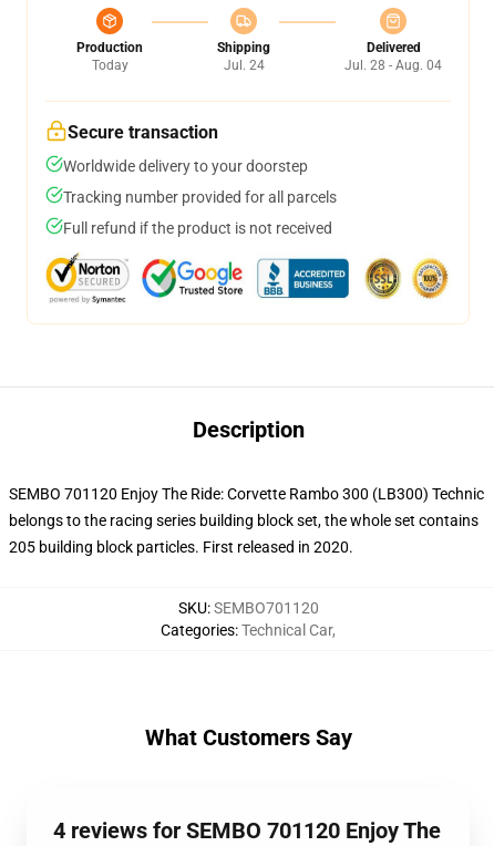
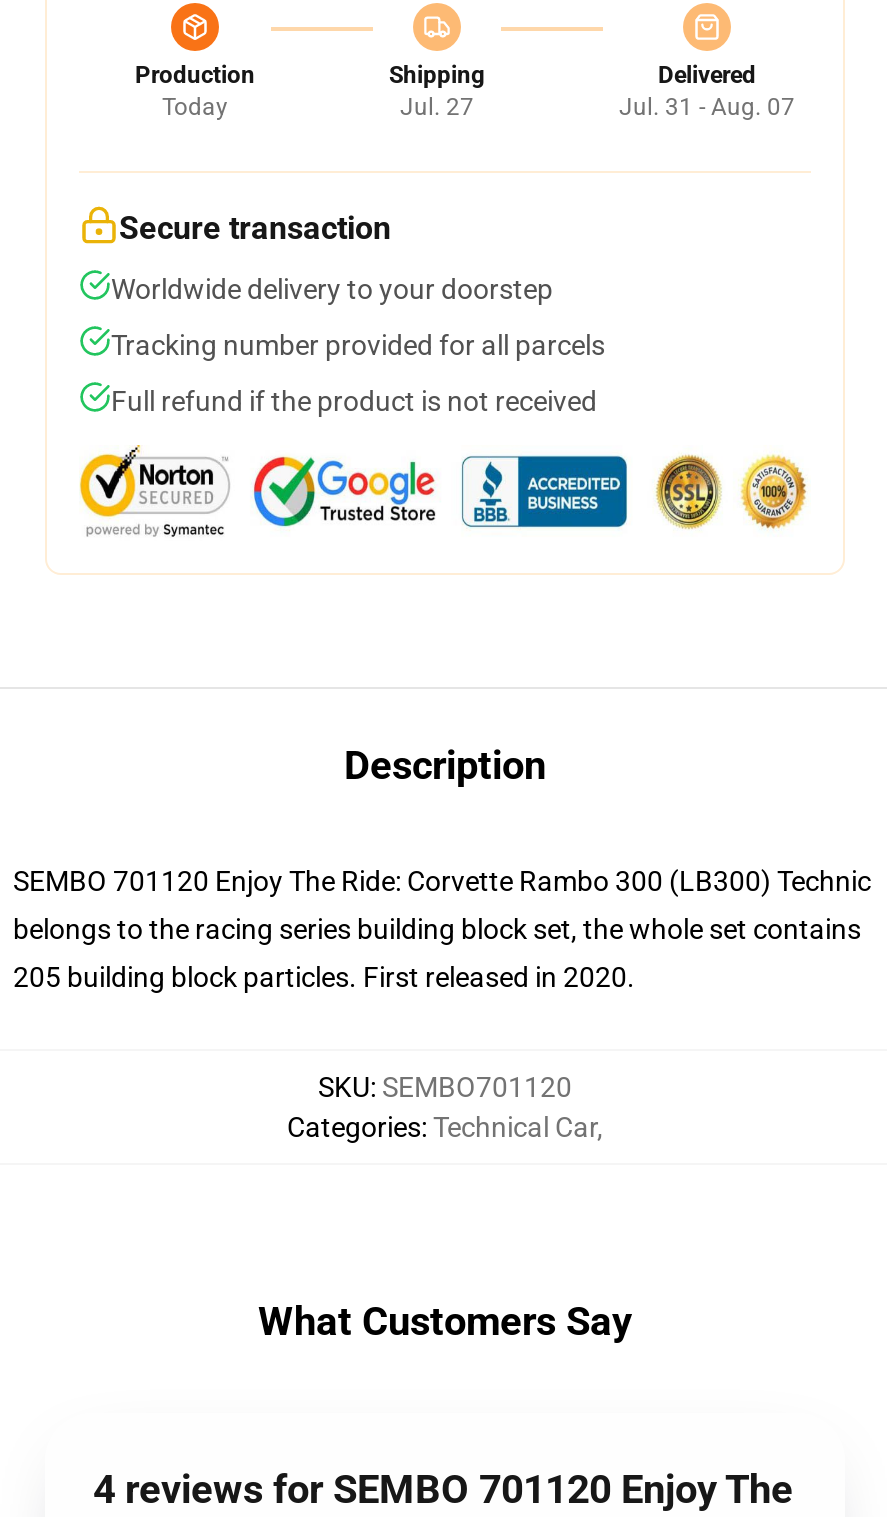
- Jul. 24
+ Jul. 27

- Jul. 28 - Aug. 04
+ Jul. 31 - Aug. 07
